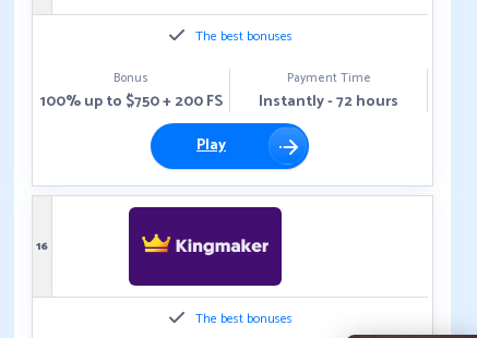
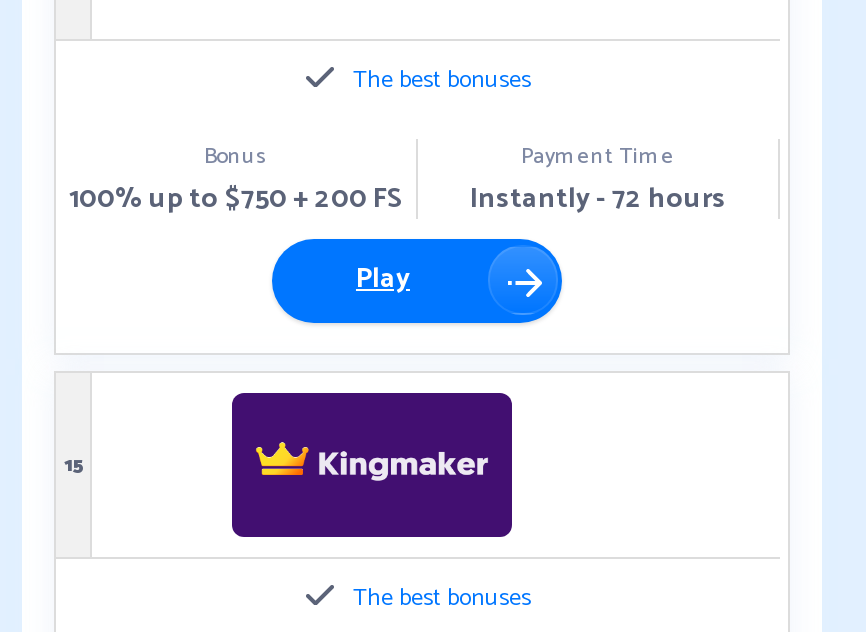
- 16
+ 15
